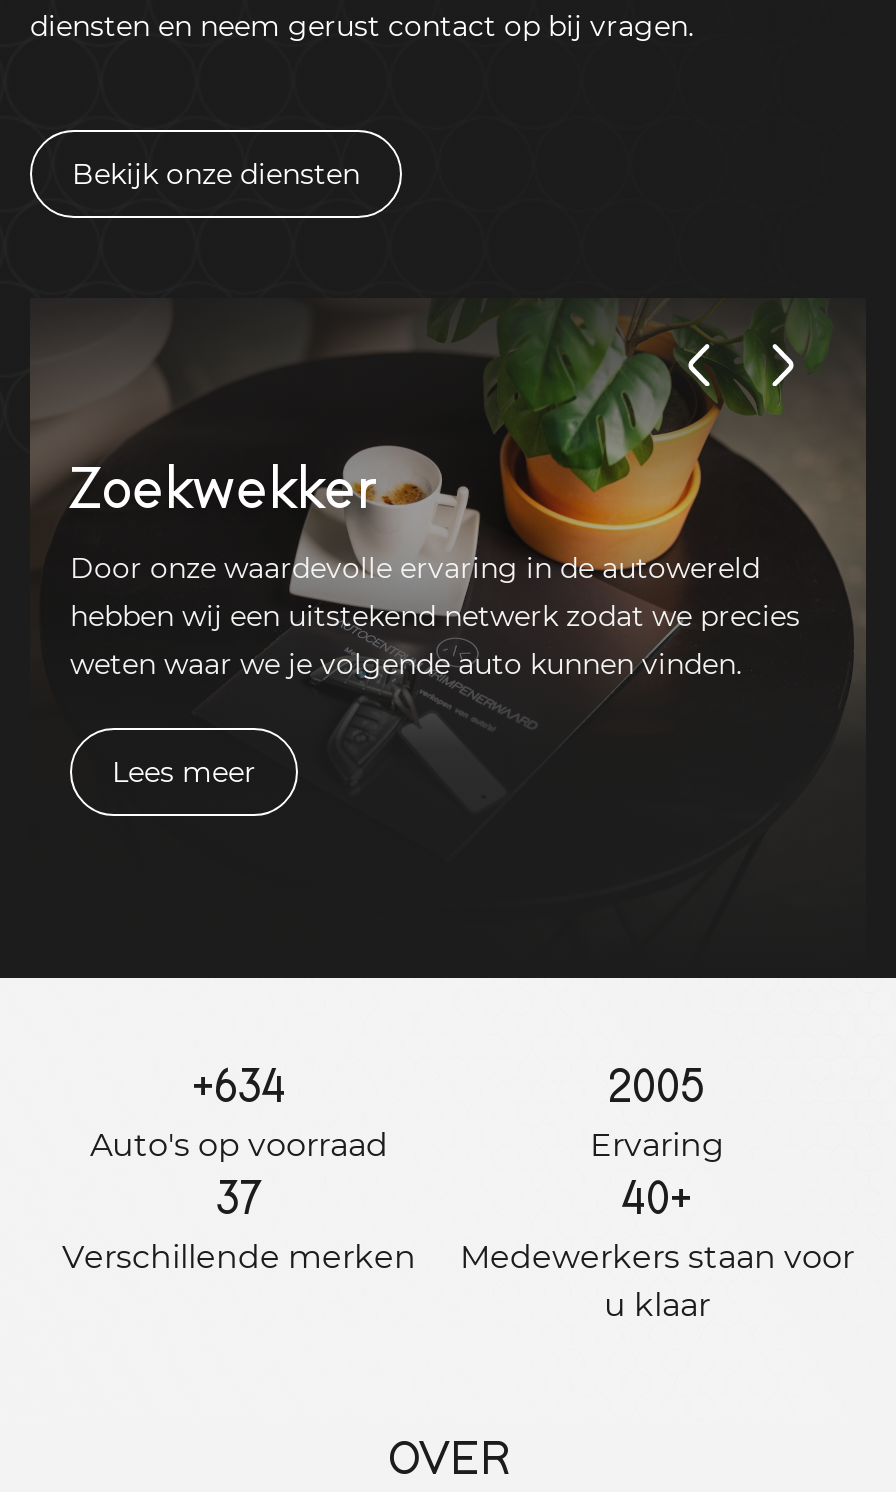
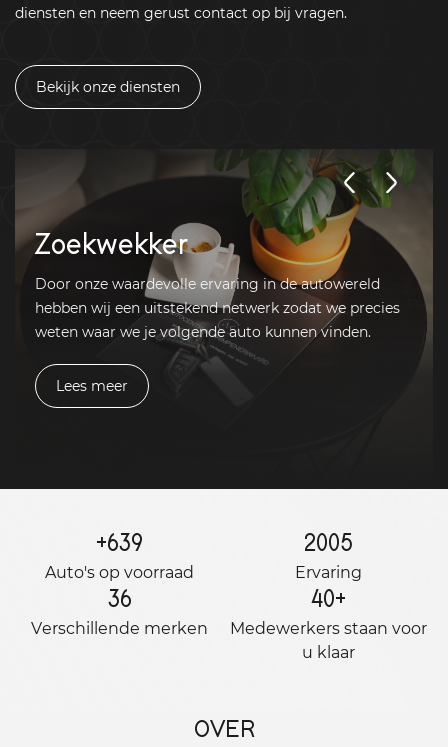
- +634
+ +639

- 37
+ 36
